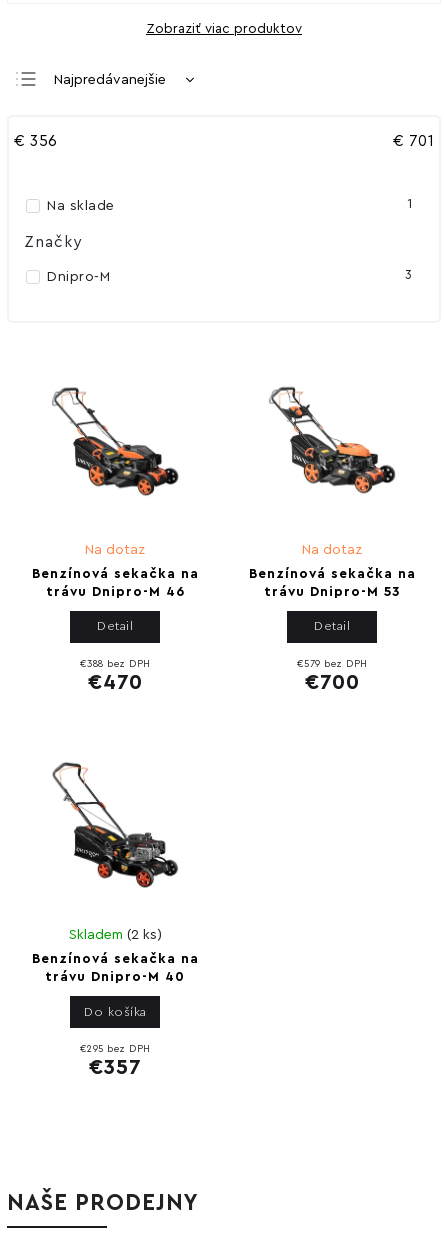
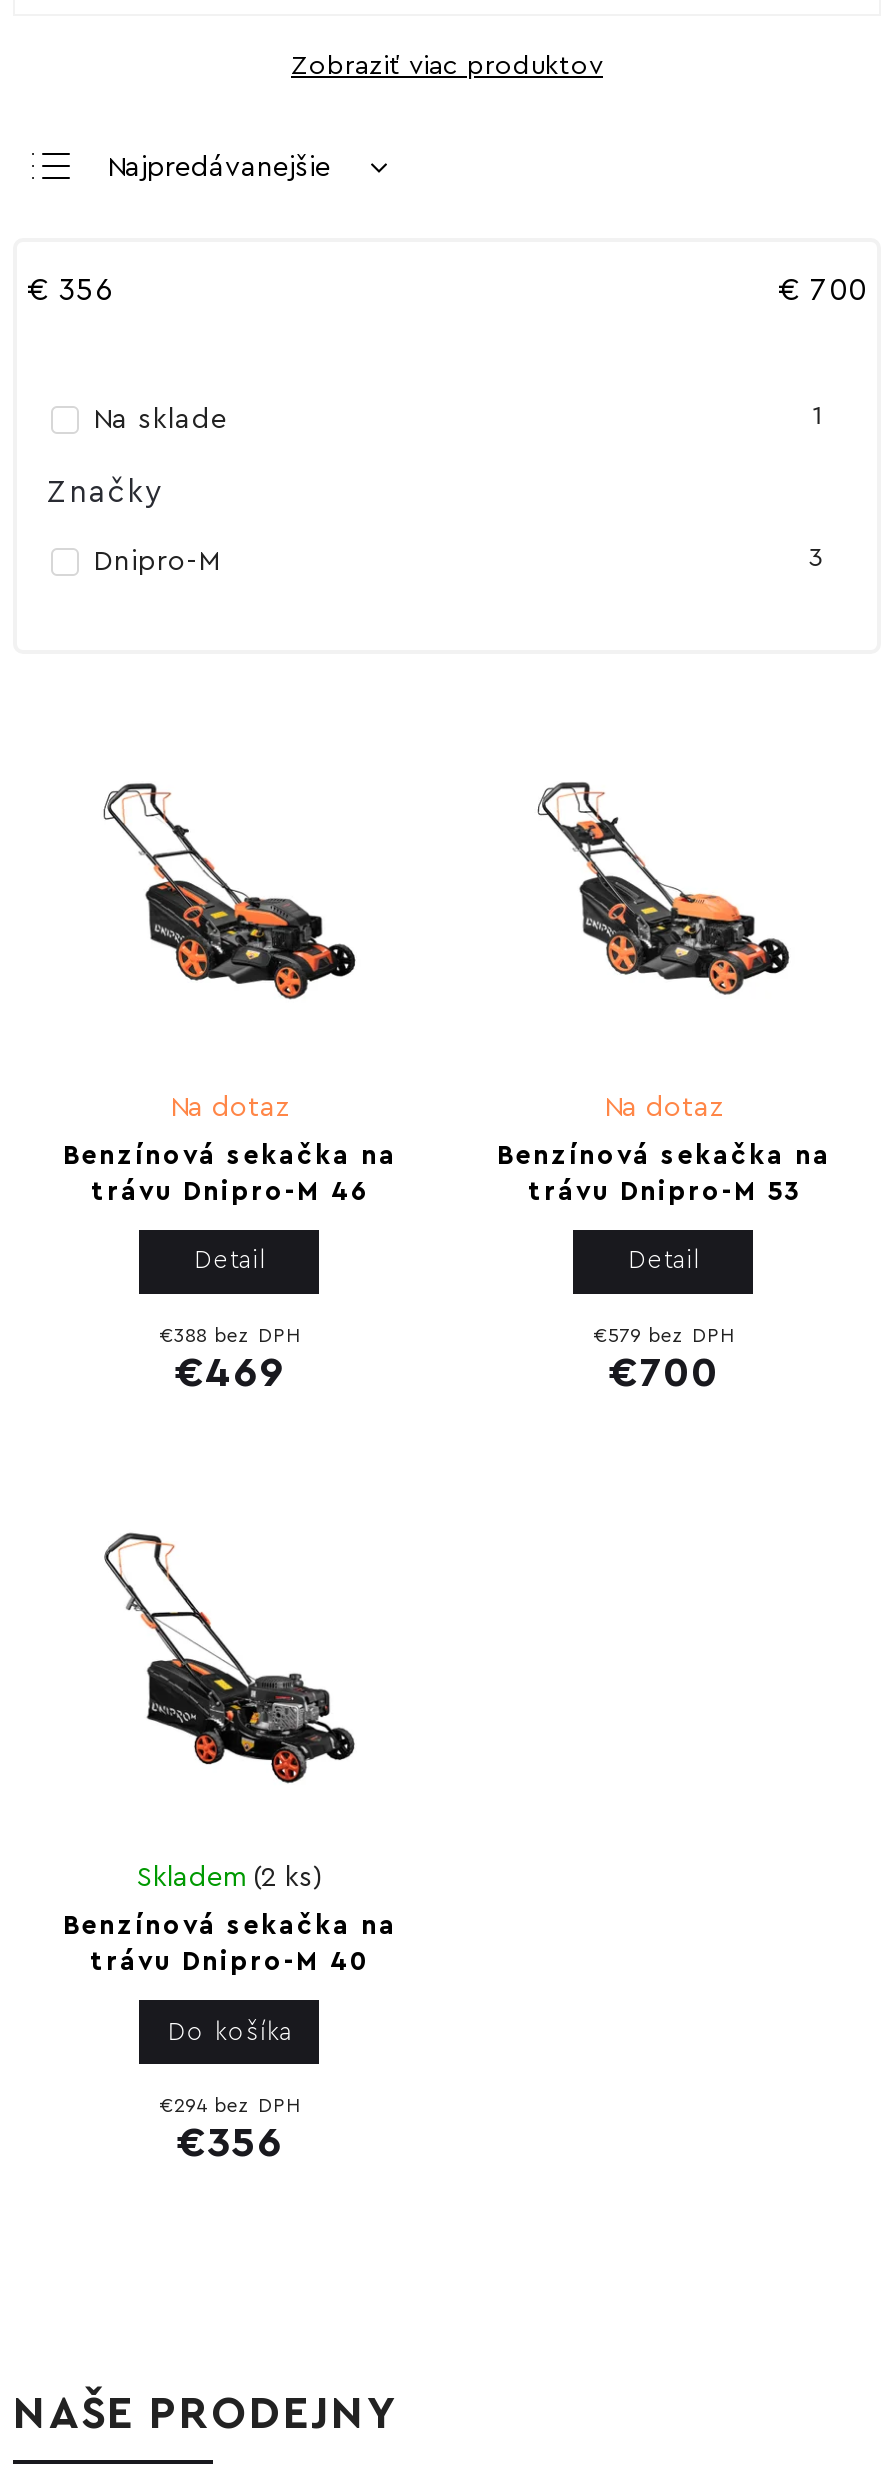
- €701
+ €700

- €470
+ €469

- €295 bez DPH
+ €294 bez DPH

- €357
+ €356
